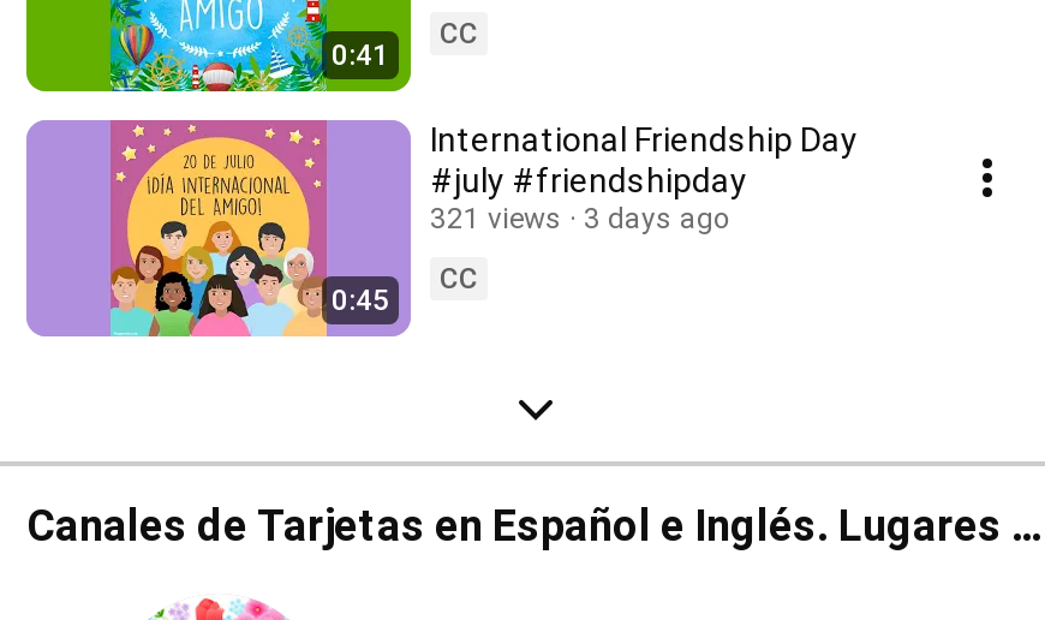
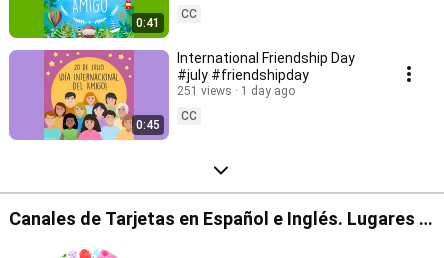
- 321 views
+ 251 views

- 3 days ago
+ 1 day ago
